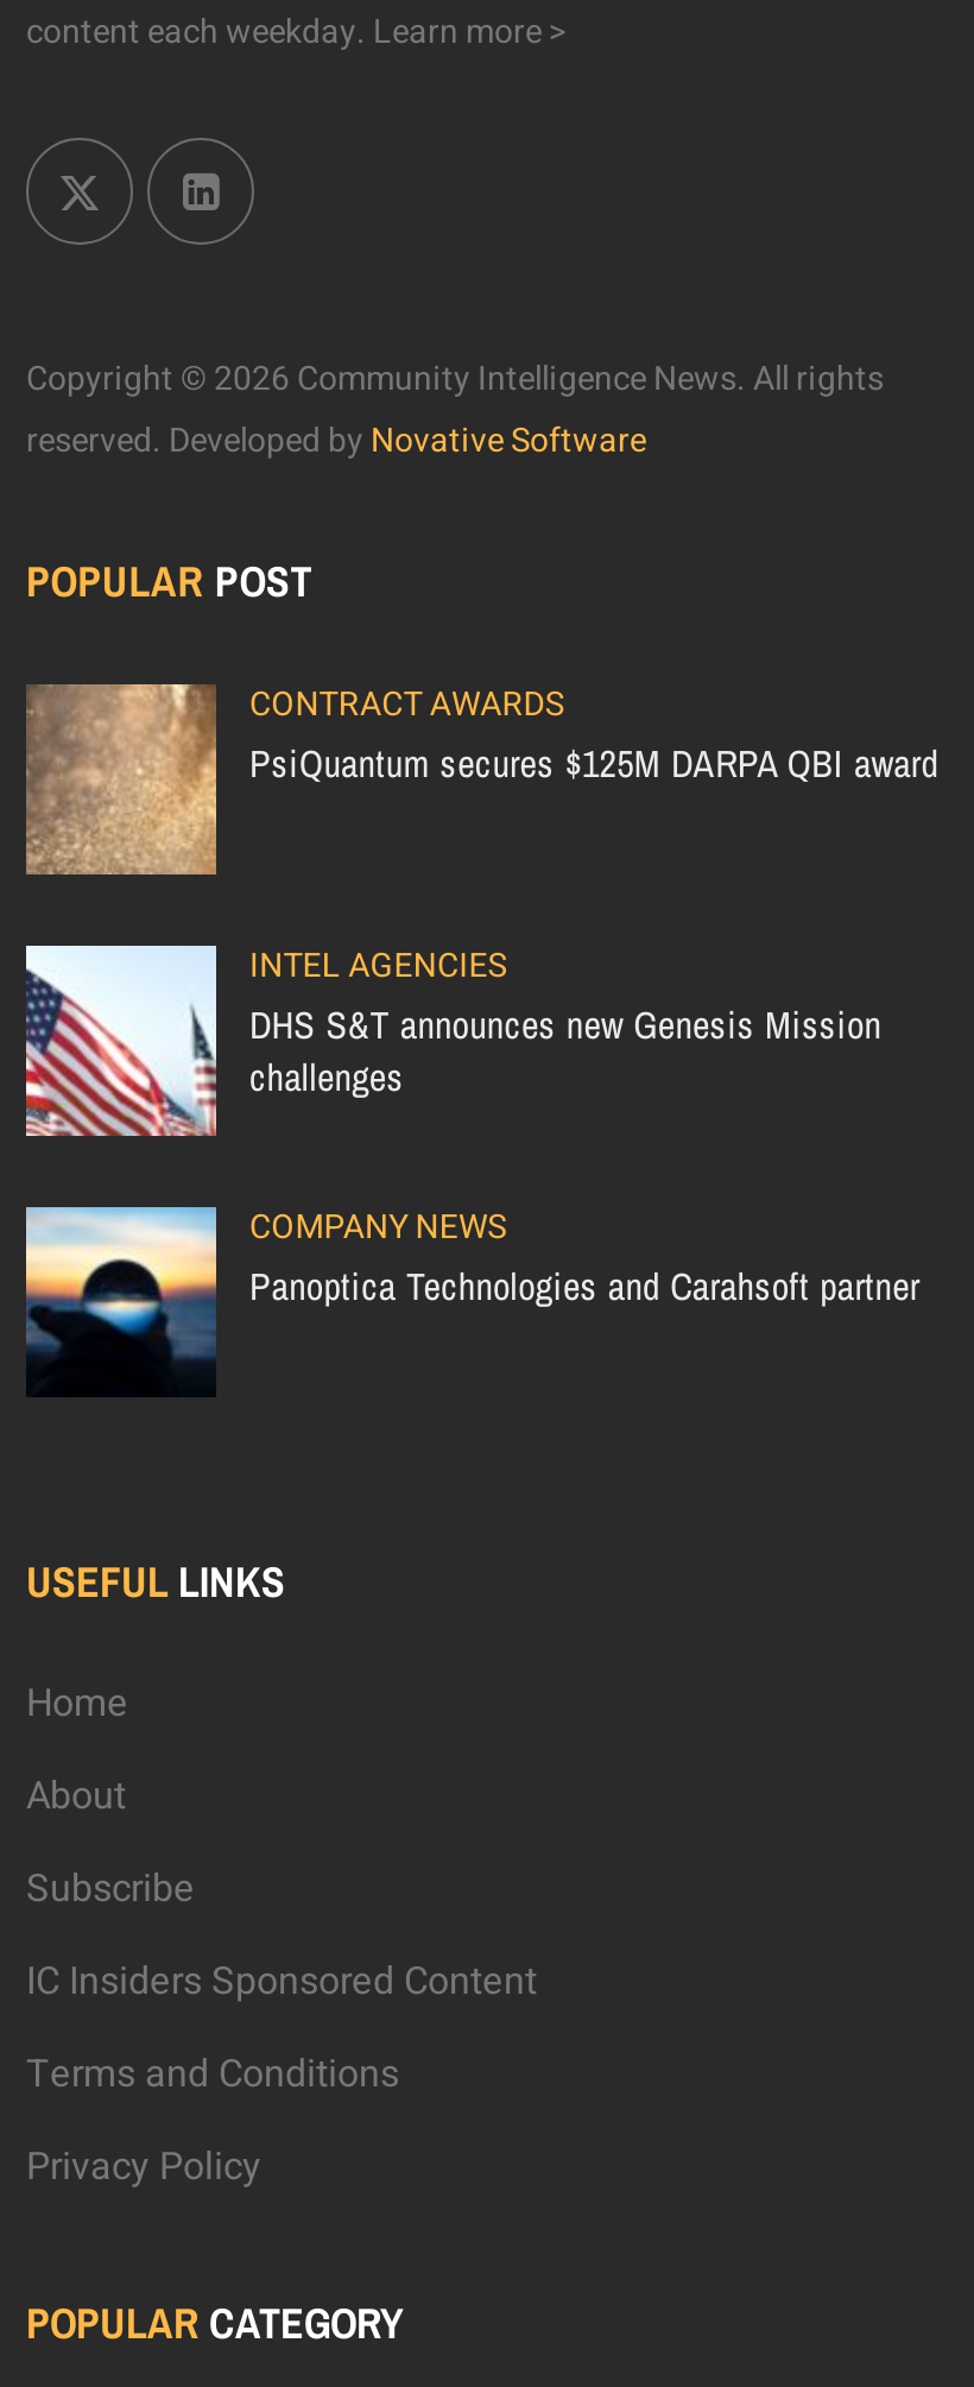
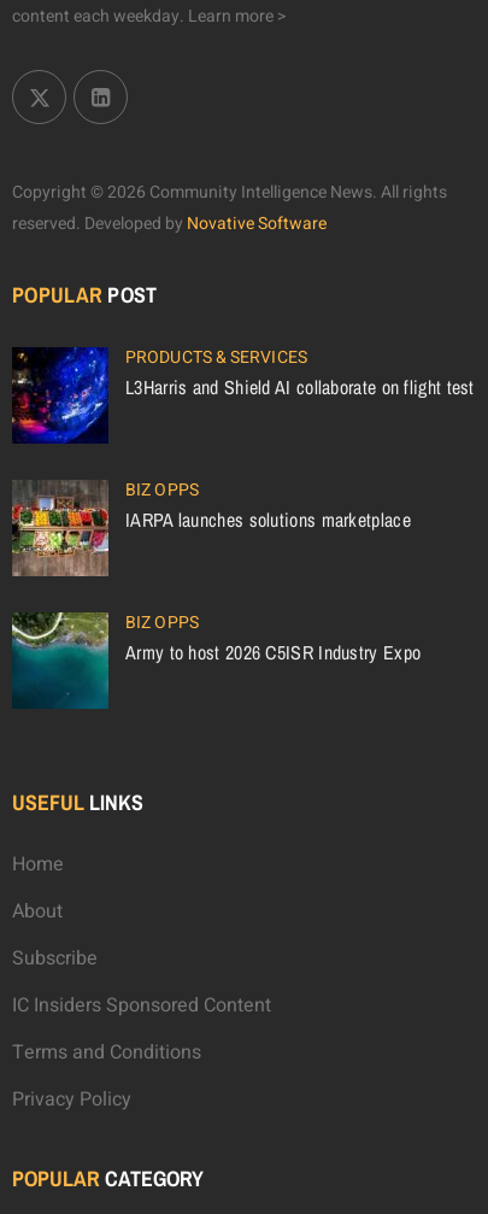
- [image]
- CONTRACT AWARDS
- PsiQuantum secures $125M DARPA QBI award
+ [image]
+ PRODUCTS & SERVICES
+ L3Harris and Shield AI collaborate on flight test

- [image]
- INTEL AGENCIES
- DHS S&T announces new Genesis Mission
- challenges
+ [image]
+ BIZ OPPS
+ IARPA launches solutions marketplace

- [image]
- COMPANY NEWS
- Panoptica Technologies and Carahsoft partner
+ [image]
+ BIZ OPPS
+ Army to host 2026 C5ISR Industry Expo
